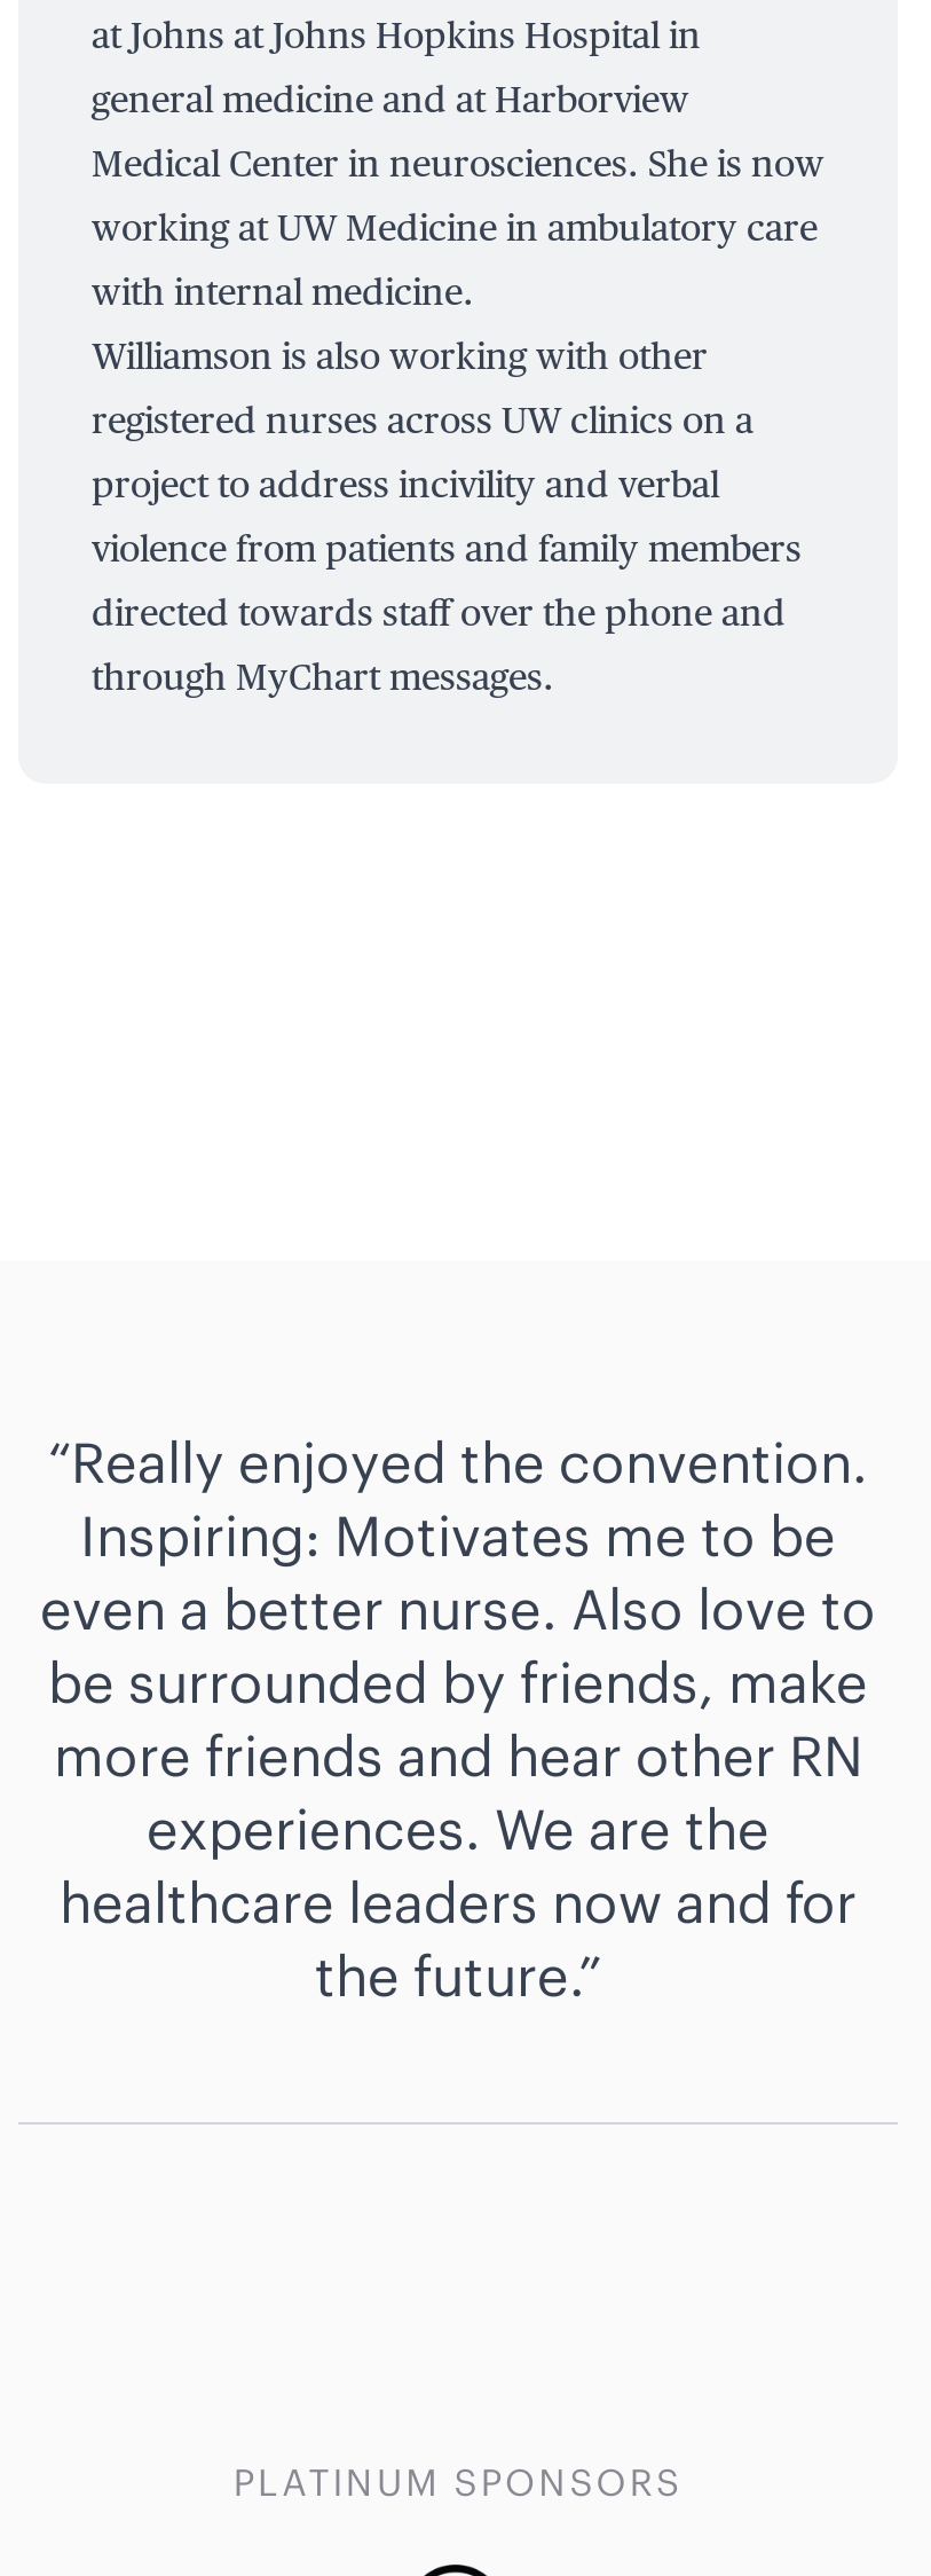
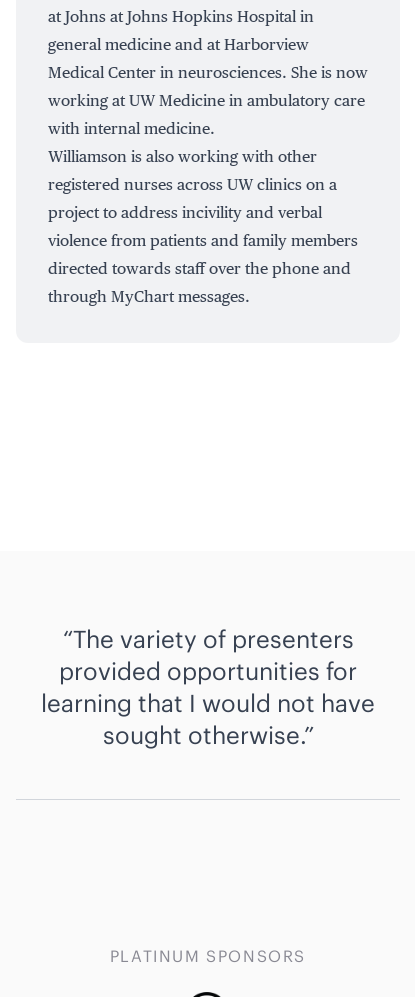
- Really enjoyed the convention.
- Inspiring: Motivates me to be
- even a better nurse. Also love to
- be surrounded by friends, make
- more friends and hear other RN
- experiences. We are the
- healthcare leaders now and for
- the future.
+ The variety of presenters
+ provided opportunities for
+ learning that I would not have
+ sought otherwise.
